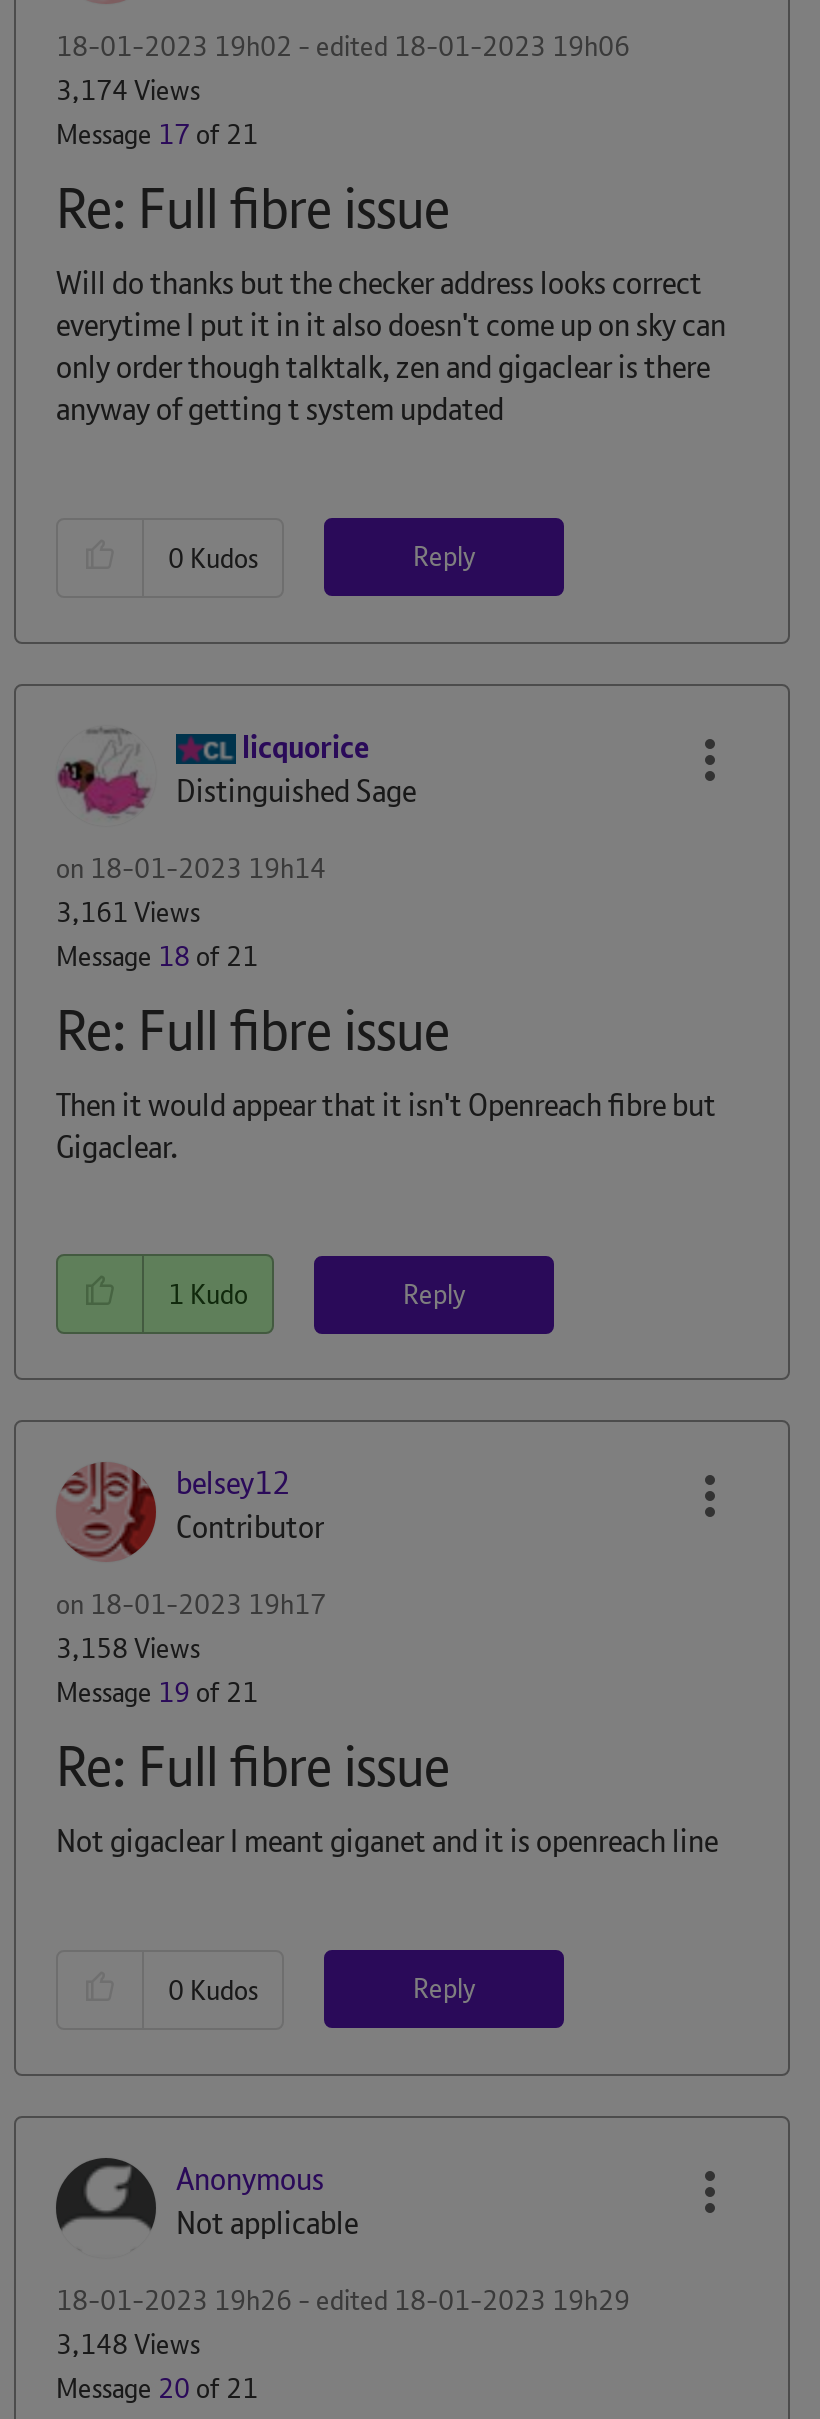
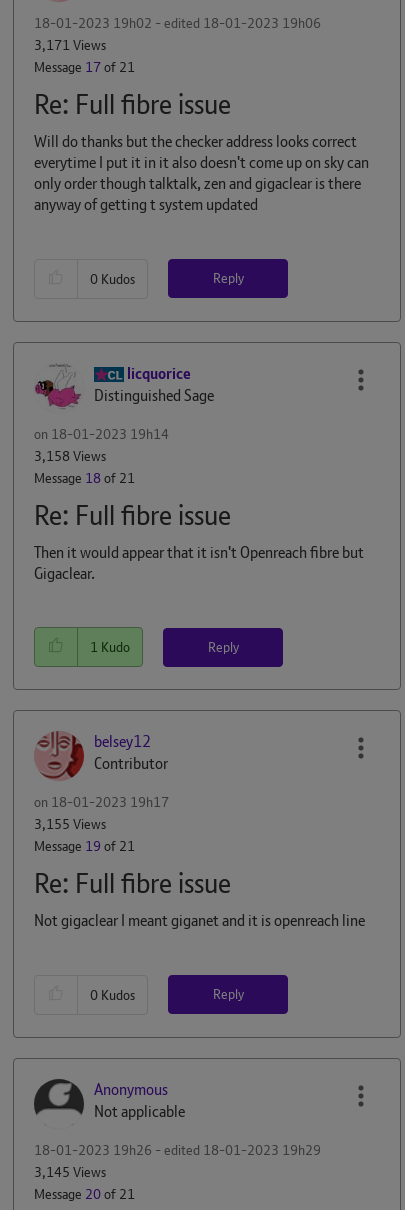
- 3,174 Views
+ 3,171 Views

- 3,161 Views
+ 3,158 Views

- 3,158 Views
+ 3,155 Views

- 3,148 Views
+ 3,145 Views
